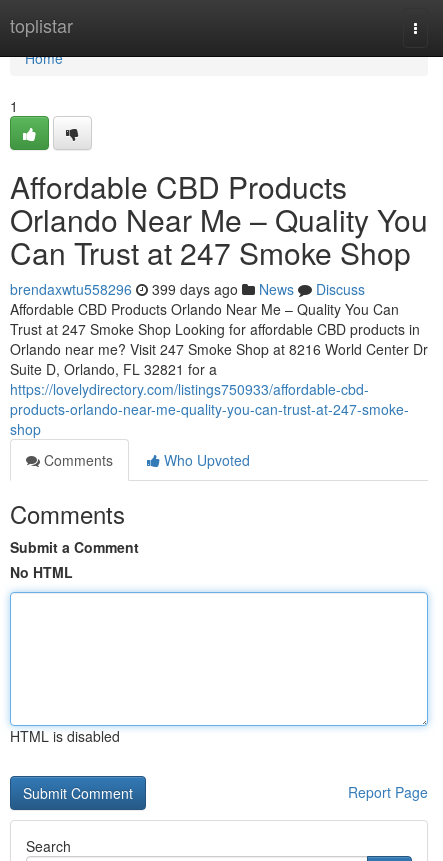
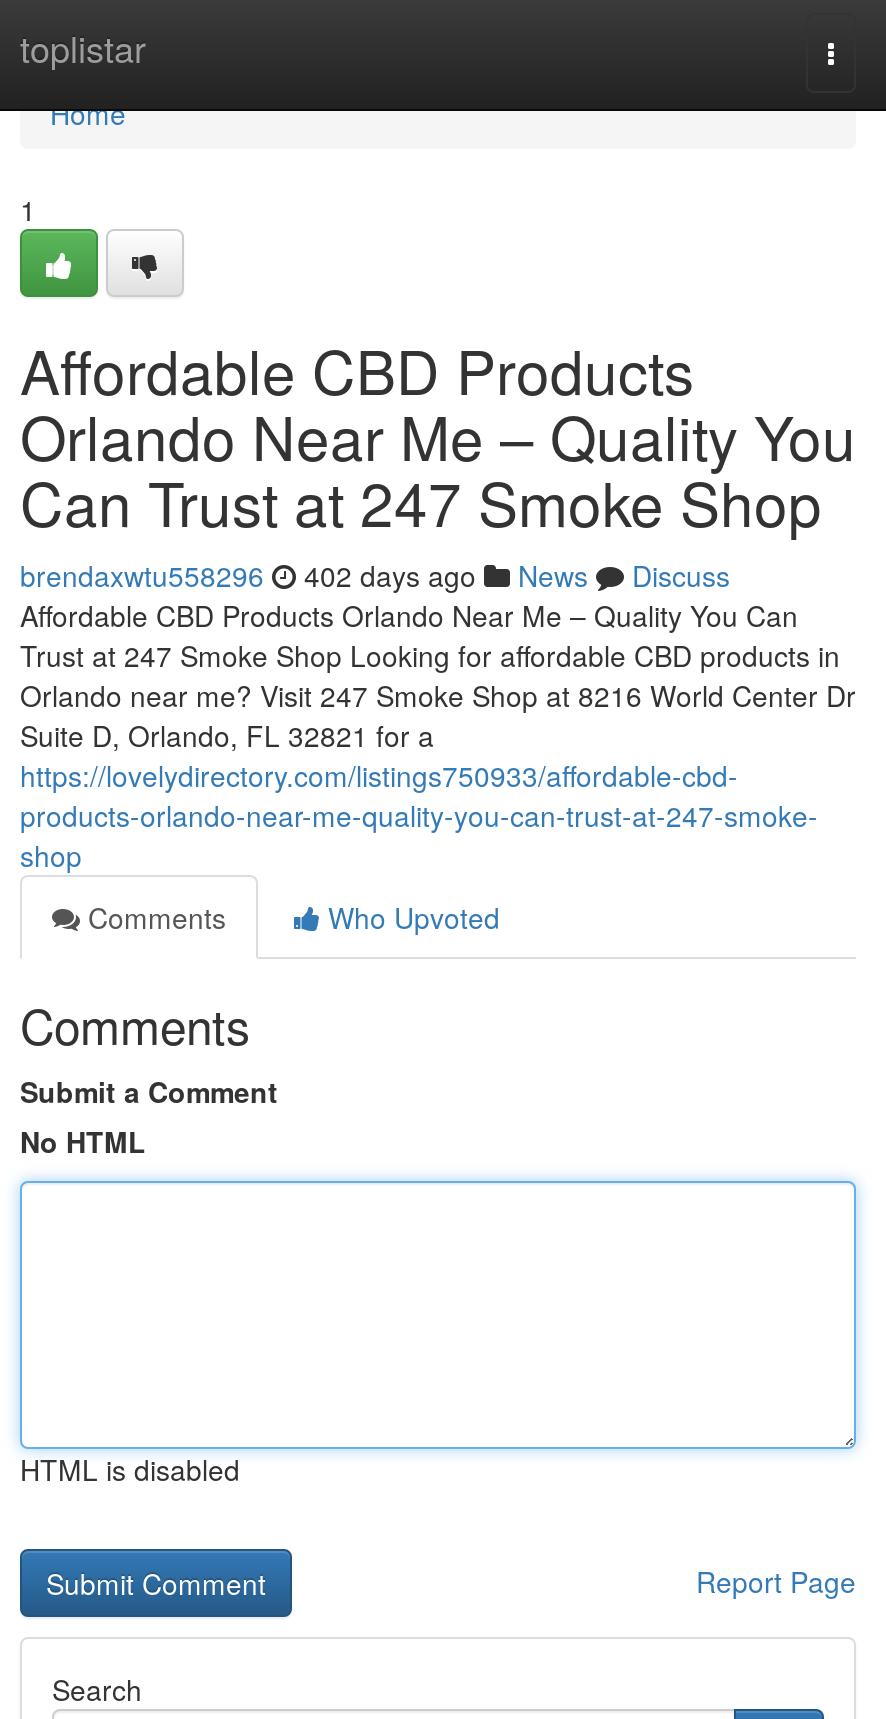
- brendaxwtu558296 399 days ago News Discuss
+ brendaxwtu558296 402 days ago News Discuss
